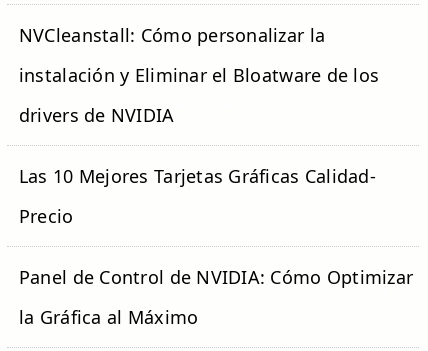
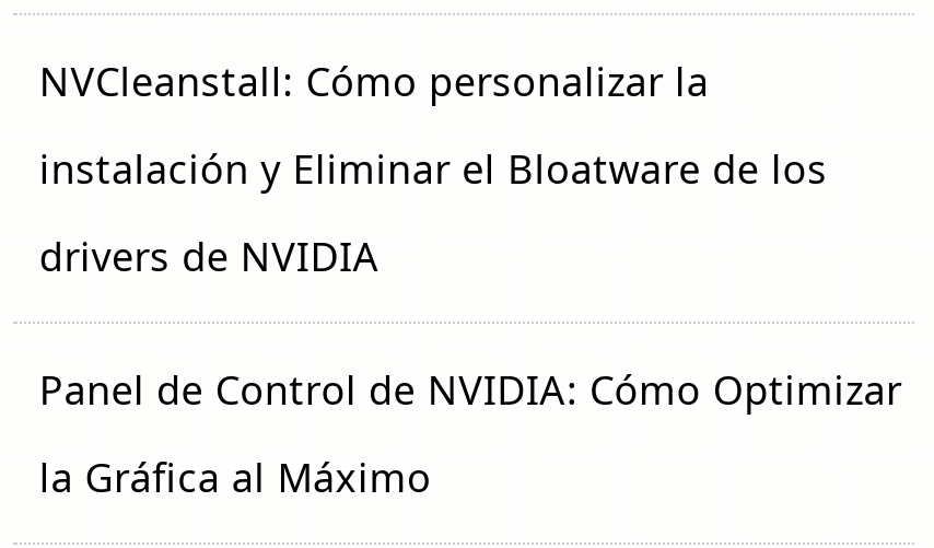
- Las 10 Mejores Tarjetas Gráficas Calidad-
- Precio
